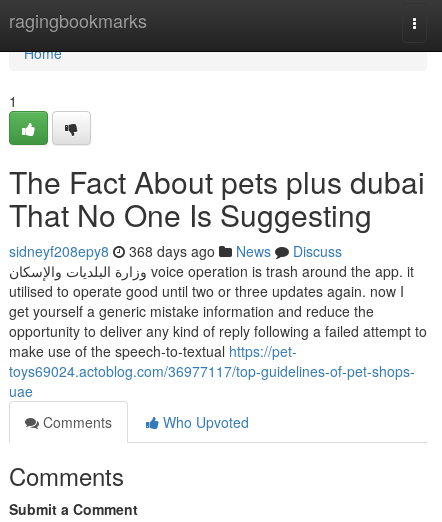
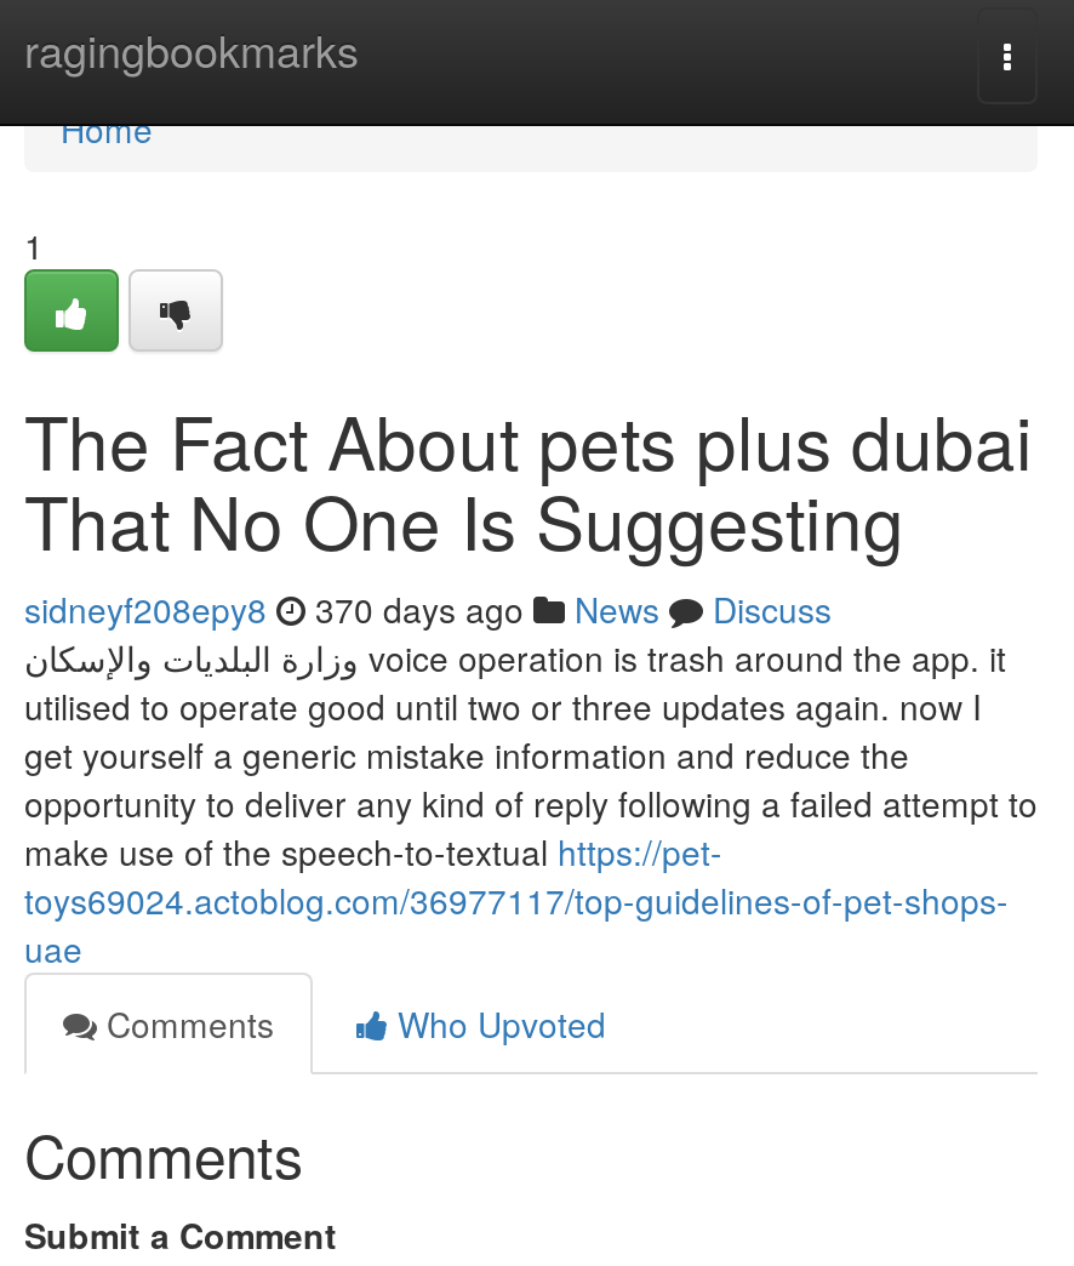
- sidneyf208epy8 368 days ago News Discuss
+ sidneyf208epy8 370 days ago News Discuss
